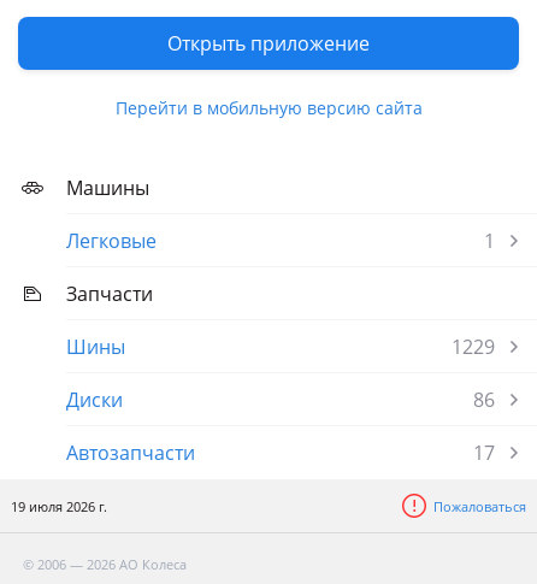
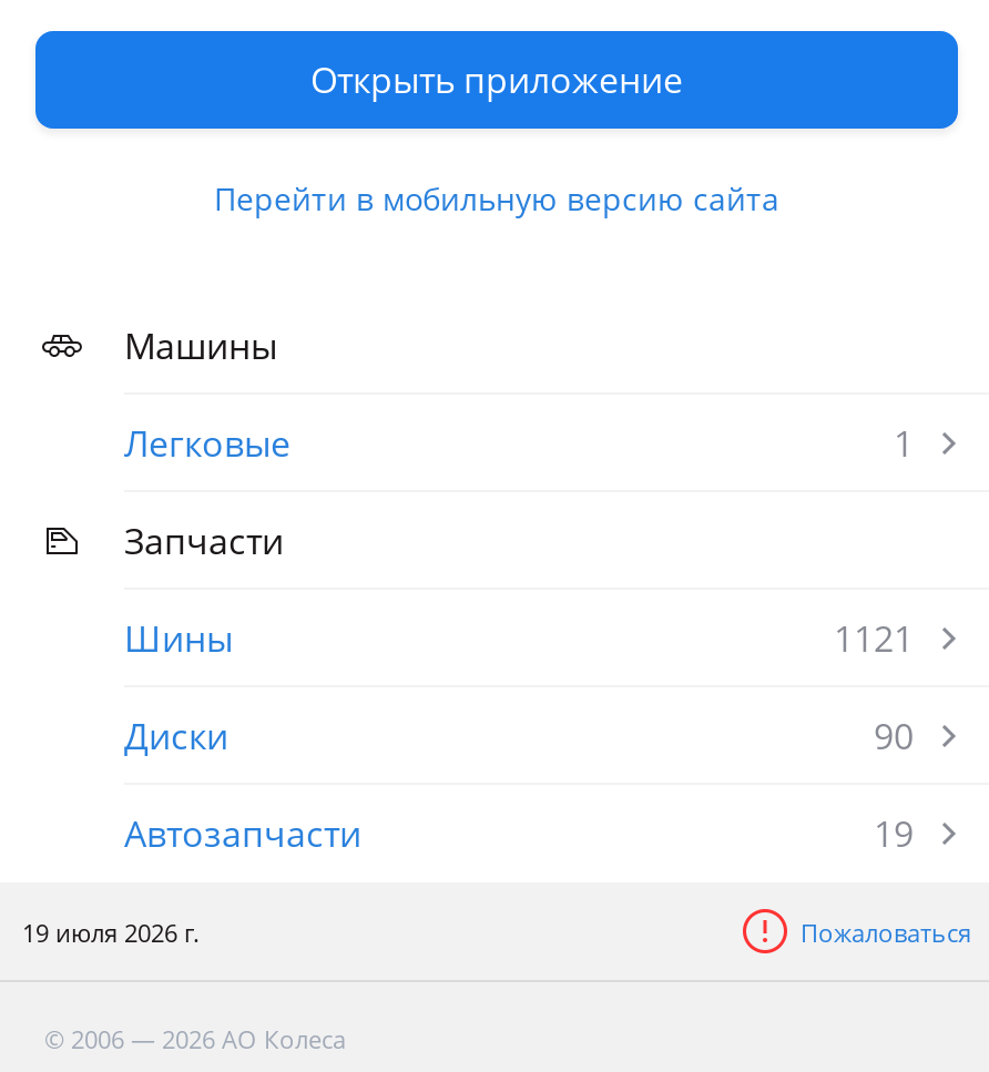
- 1229
+ 1121

- 86
+ 90

- 17
+ 19
